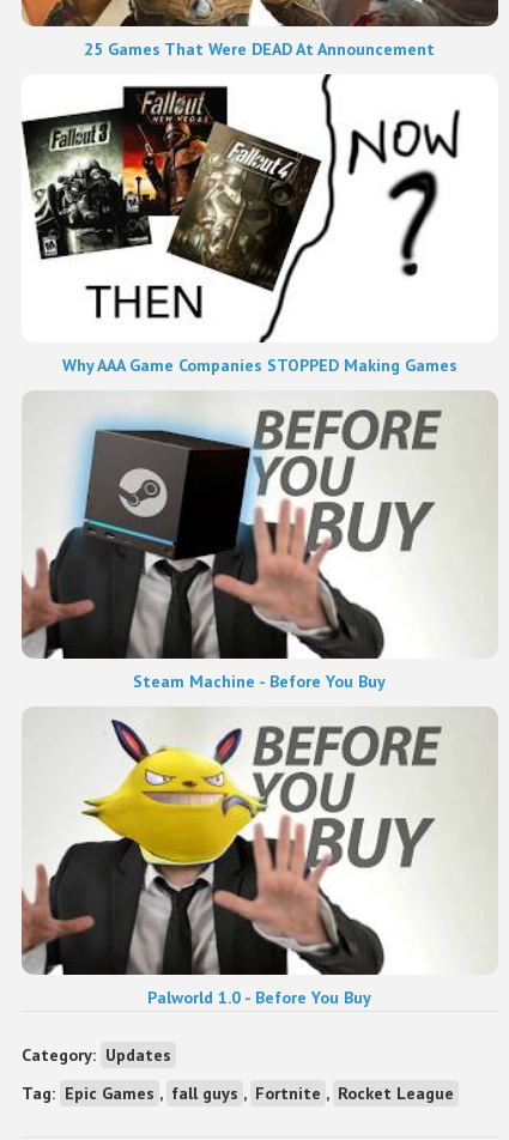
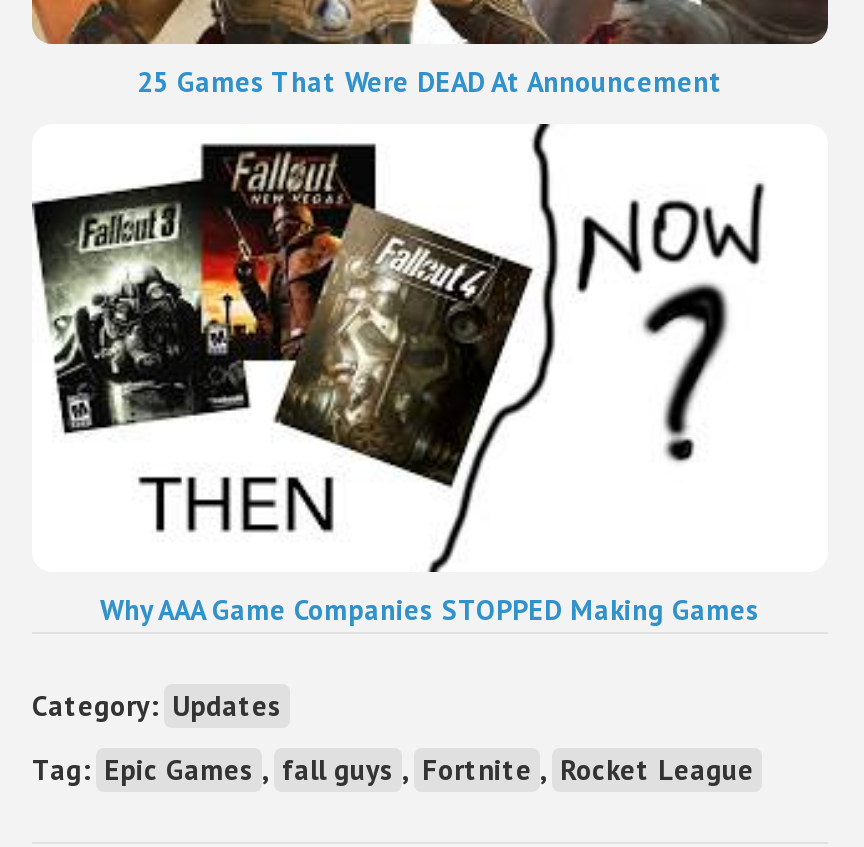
- [image]
- Steam Machine - Before You Buy

- [image]
- Palworld 1.0 - Before You Buy
